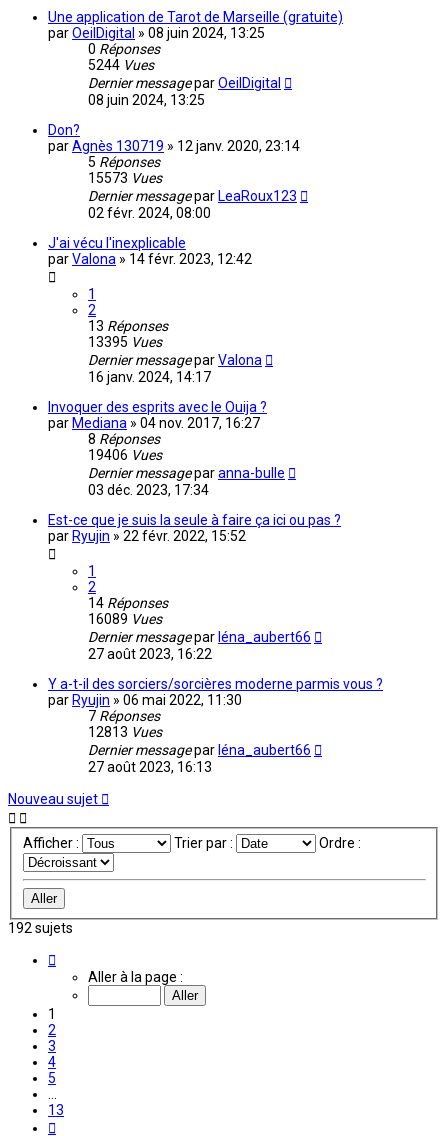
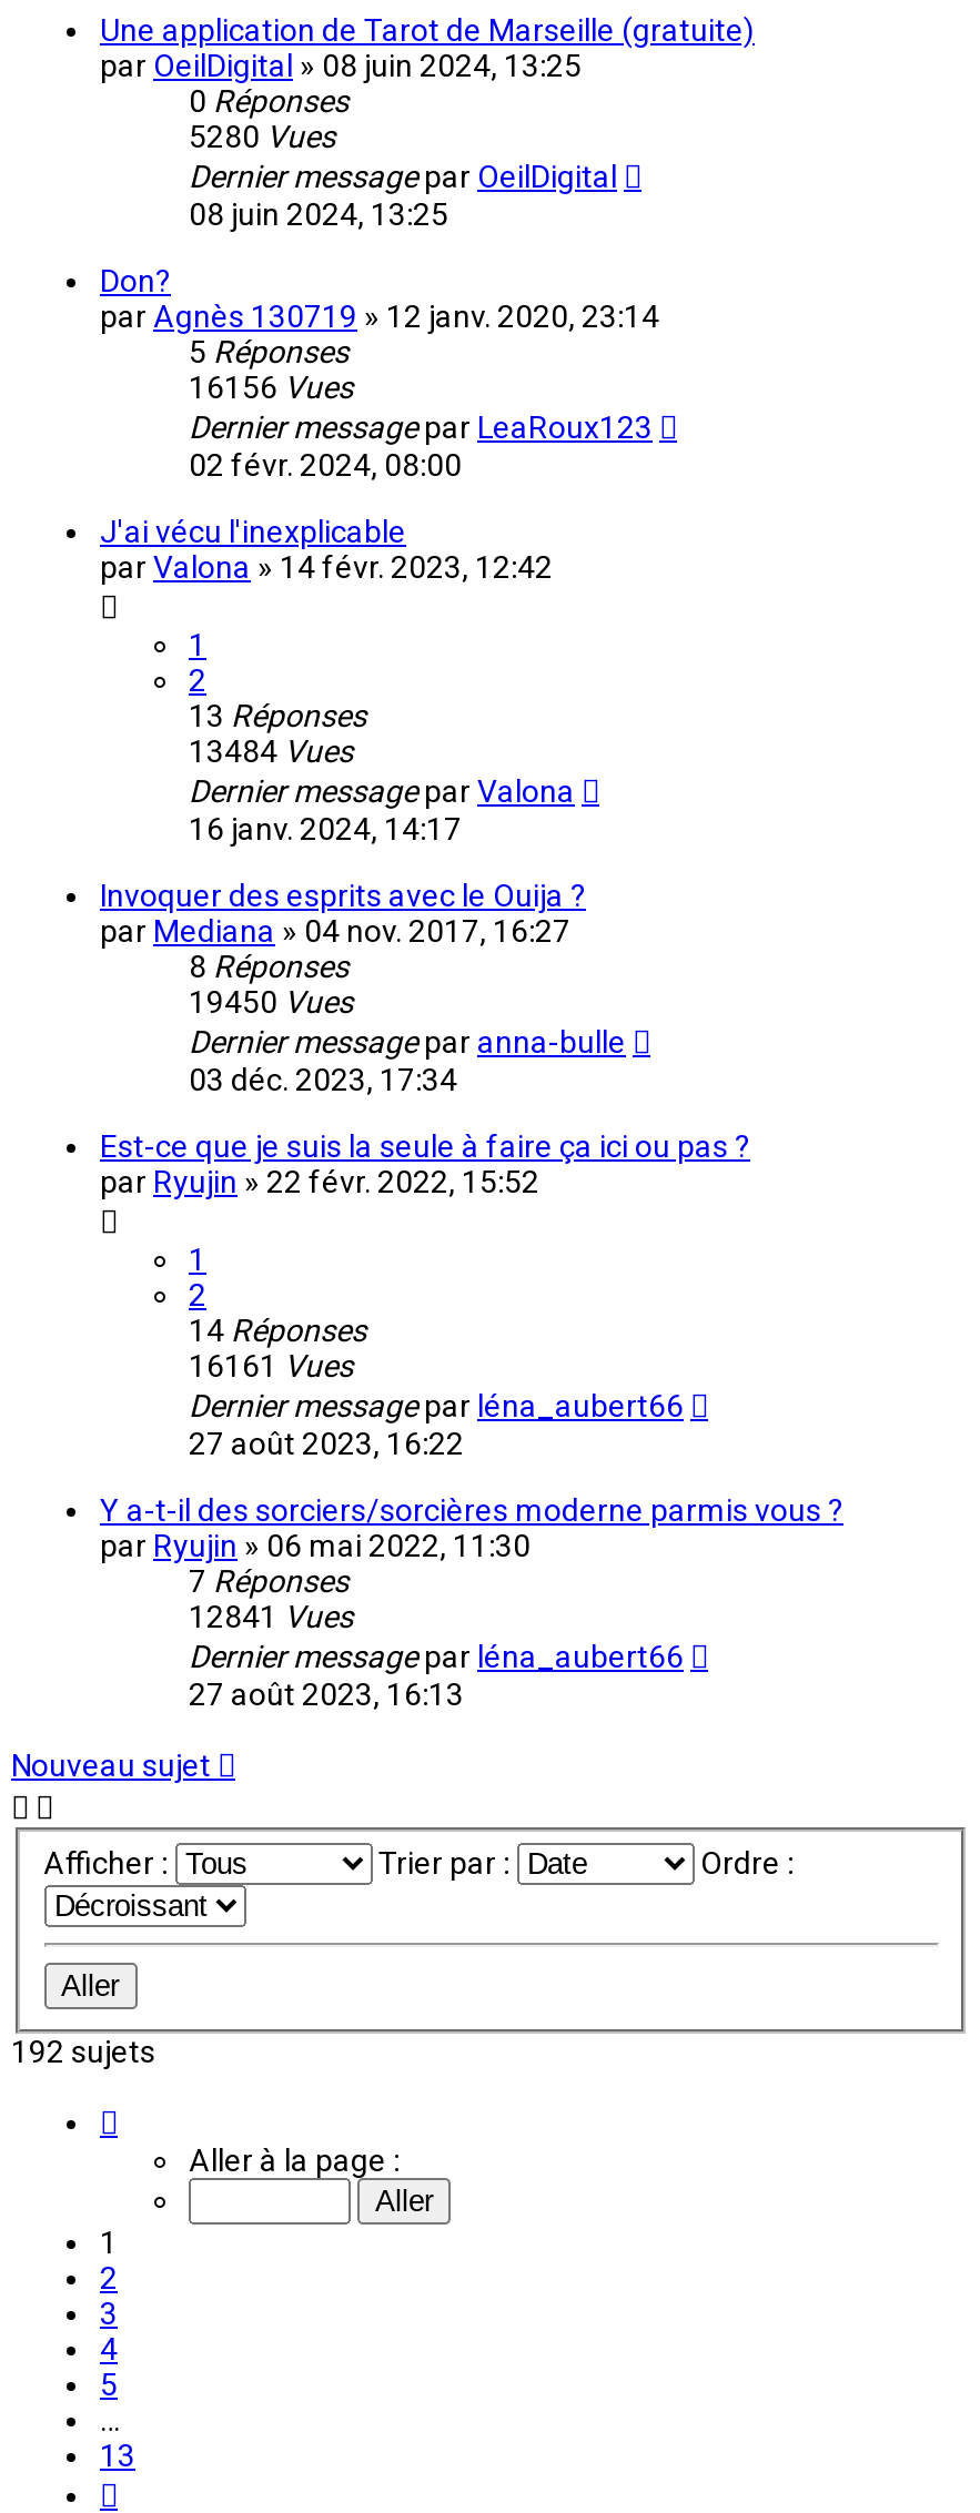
- 5244 Vues
+ 5280 Vues

- 15573 Vues
+ 16156 Vues

- 13395 Vues
+ 13484 Vues

- 19406 Vues
+ 19450 Vues

- 16089 Vues
+ 16161 Vues

- 12813 Vues
+ 12841 Vues
